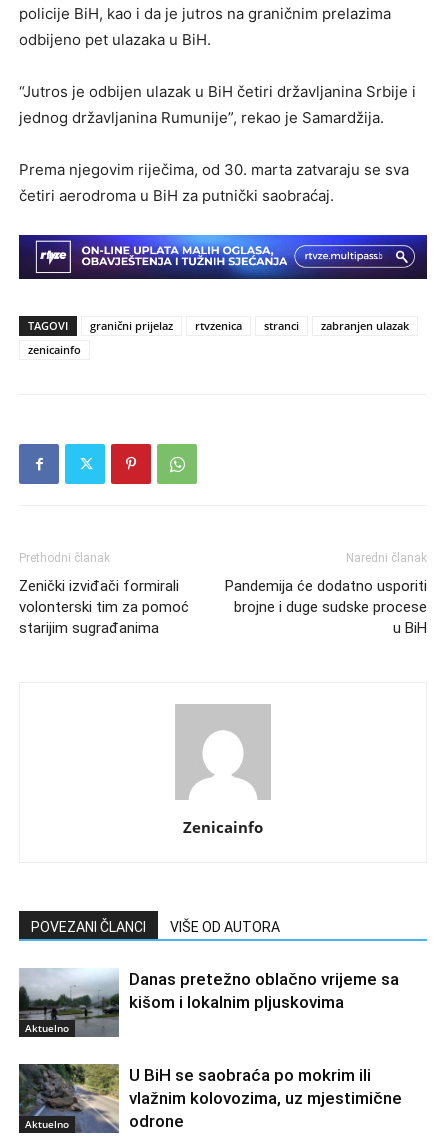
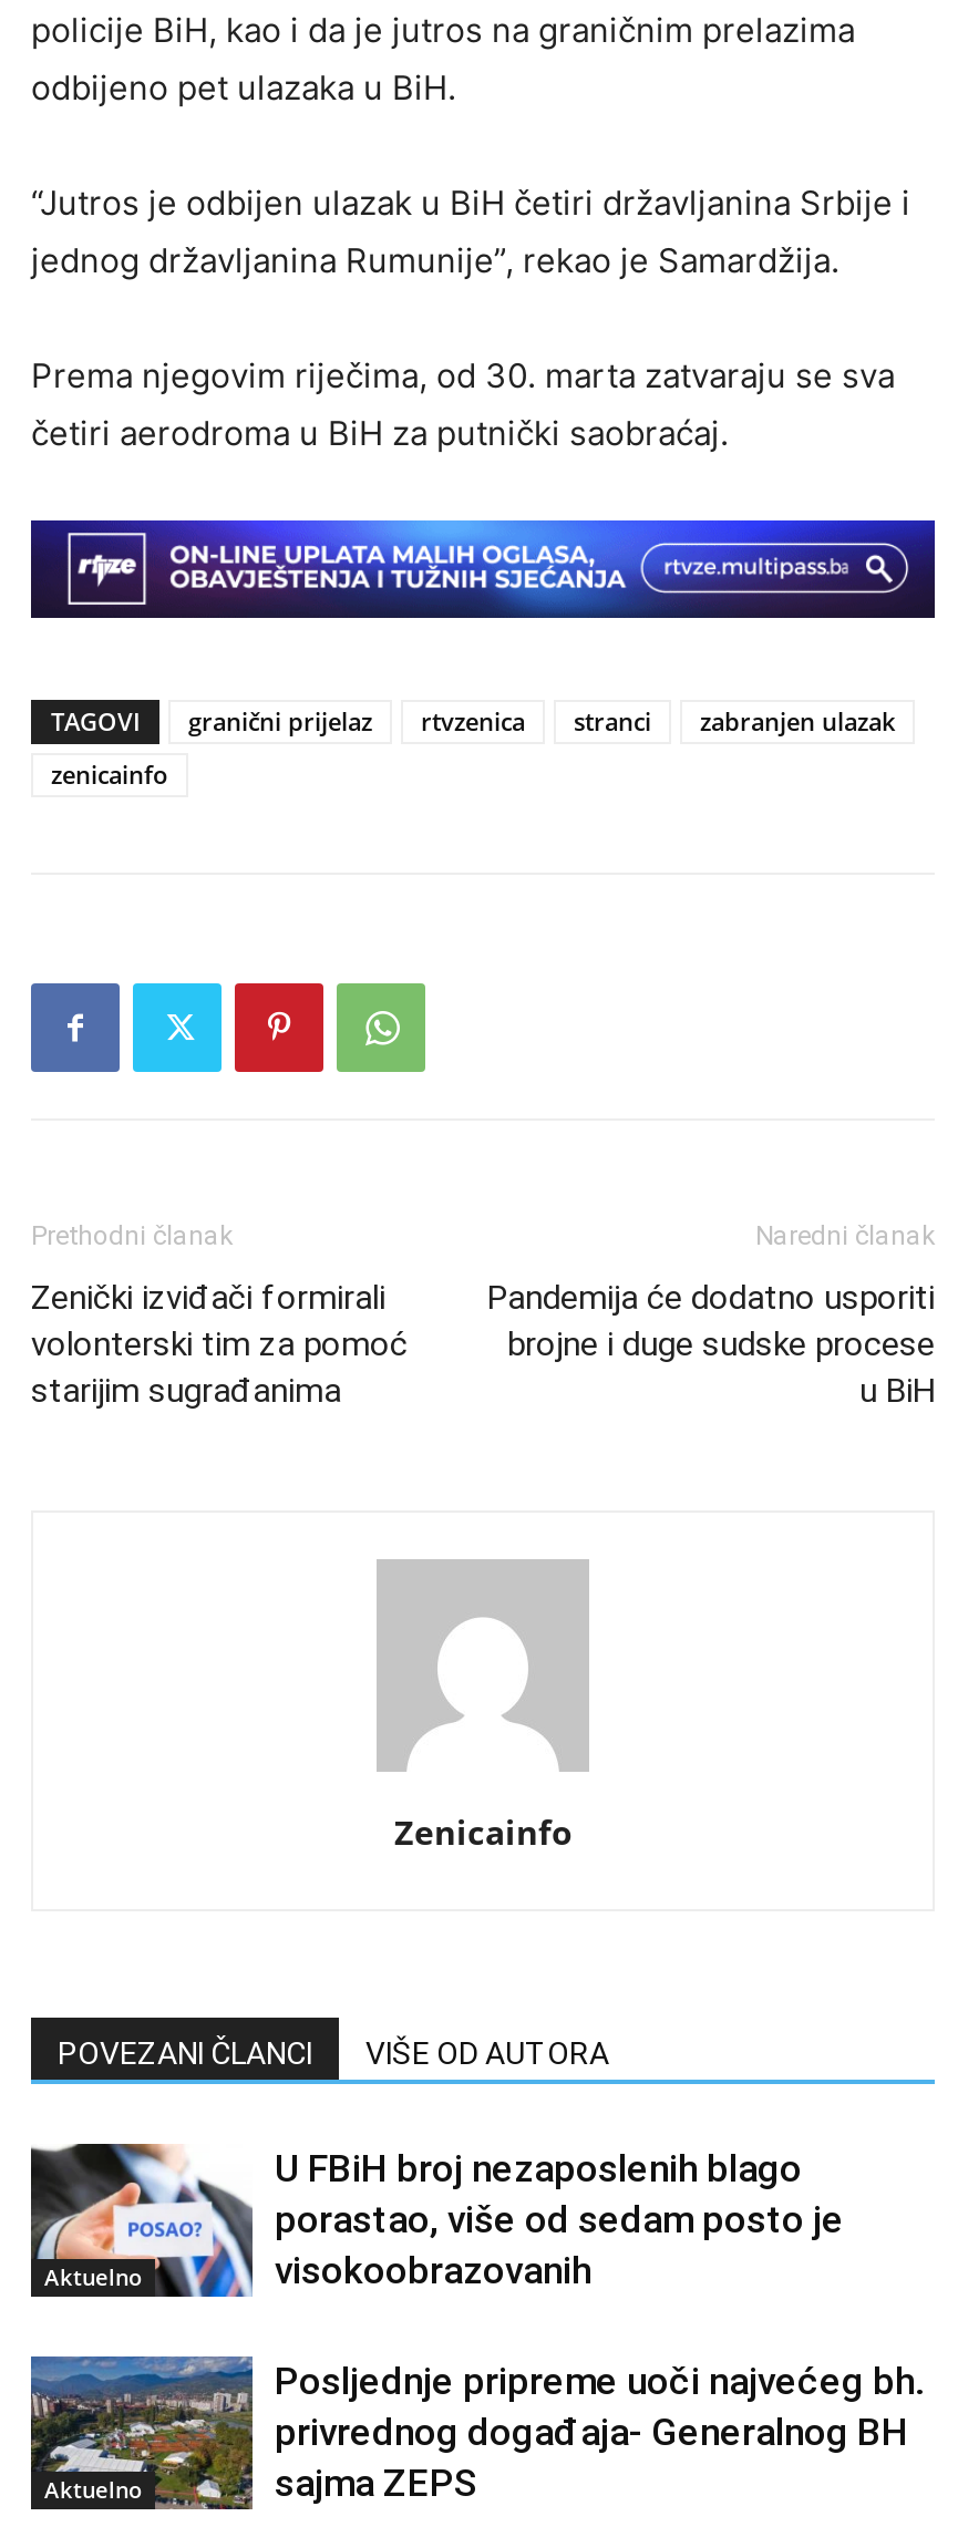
- [image]
- Danas pretežno oblačno vrijeme sa
- kišom i lokalnim pljuskovima
+ [image]
+ U FBiH broj nezaposlenih blago
+ porastao, više od sedam posto je
+ visokoobrazovanih

- [image]
- U BiH se saobraća po mokrim ili
- vlažnim kolovozima, uz mjestimične
- odrone
+ [image]
+ Posljednje pripreme uoči najvećeg bh.
+ privrednog događaja- Generalnog BH
+ sajma ZEPS
